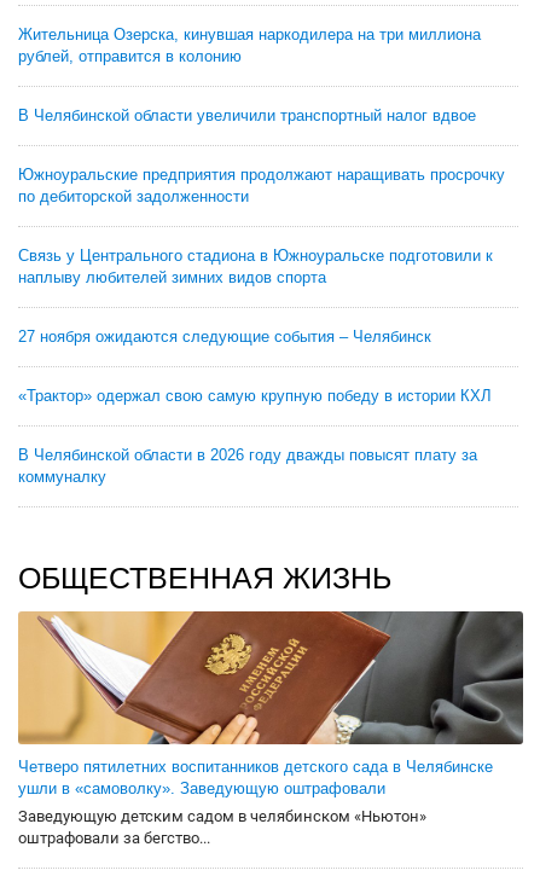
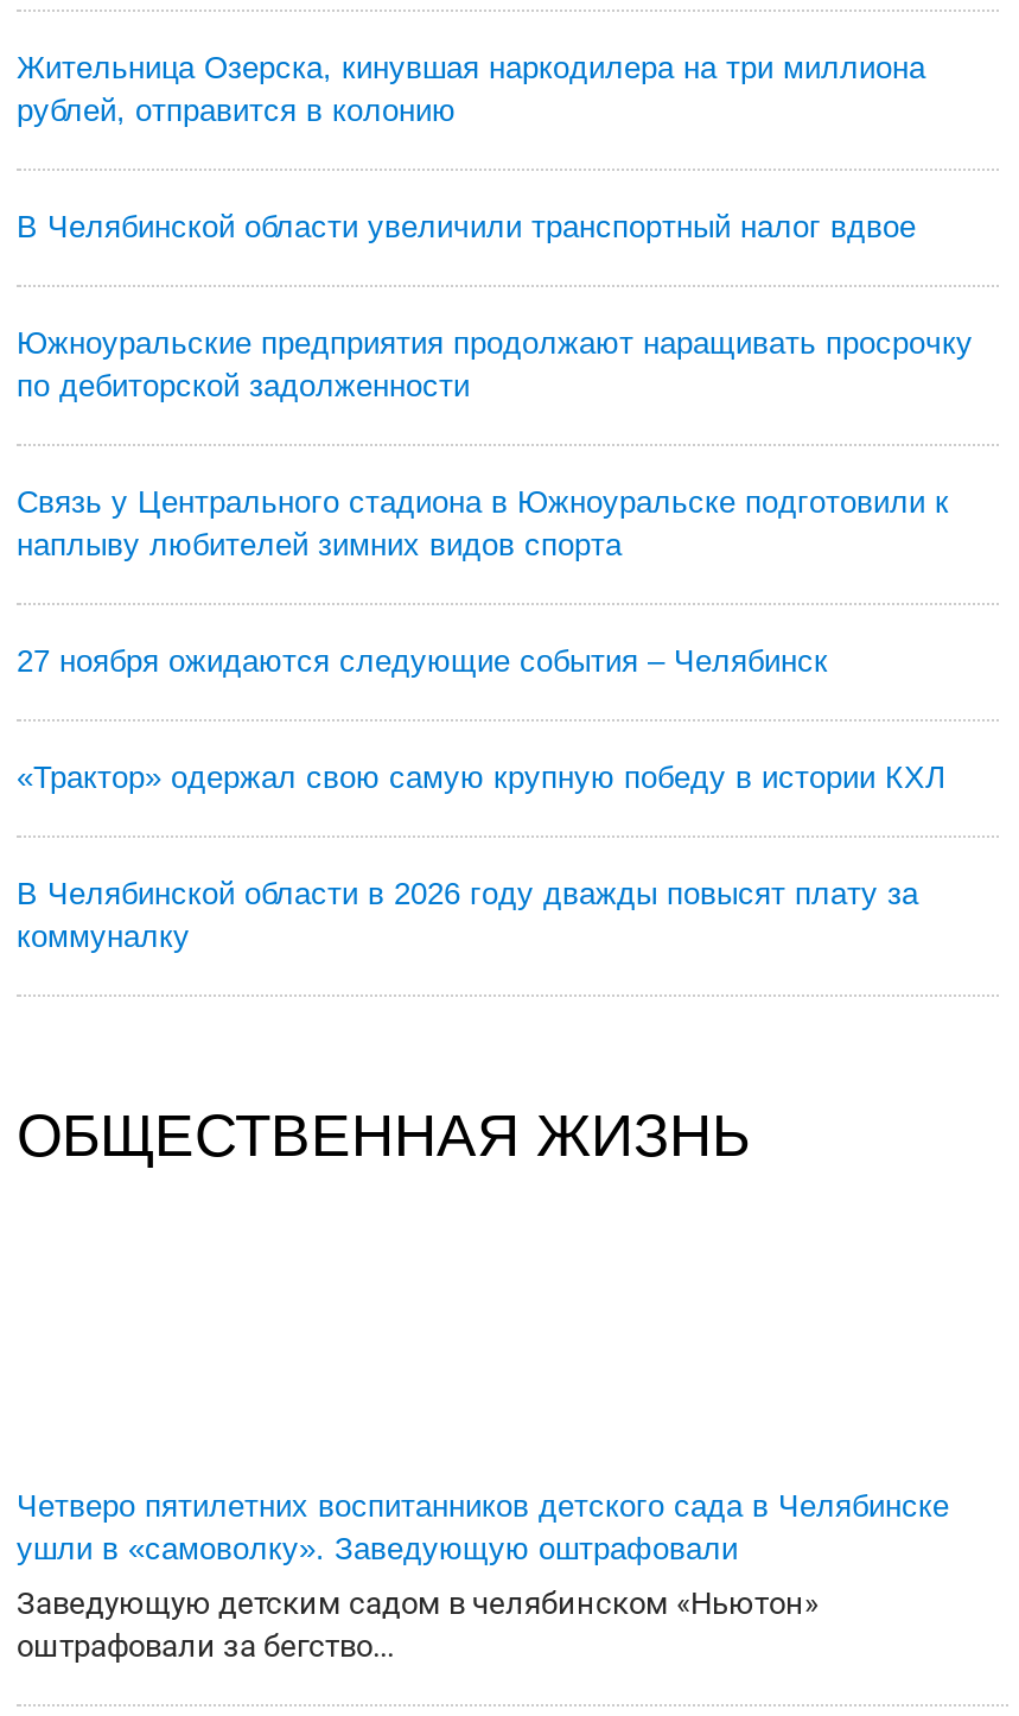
- [image]
